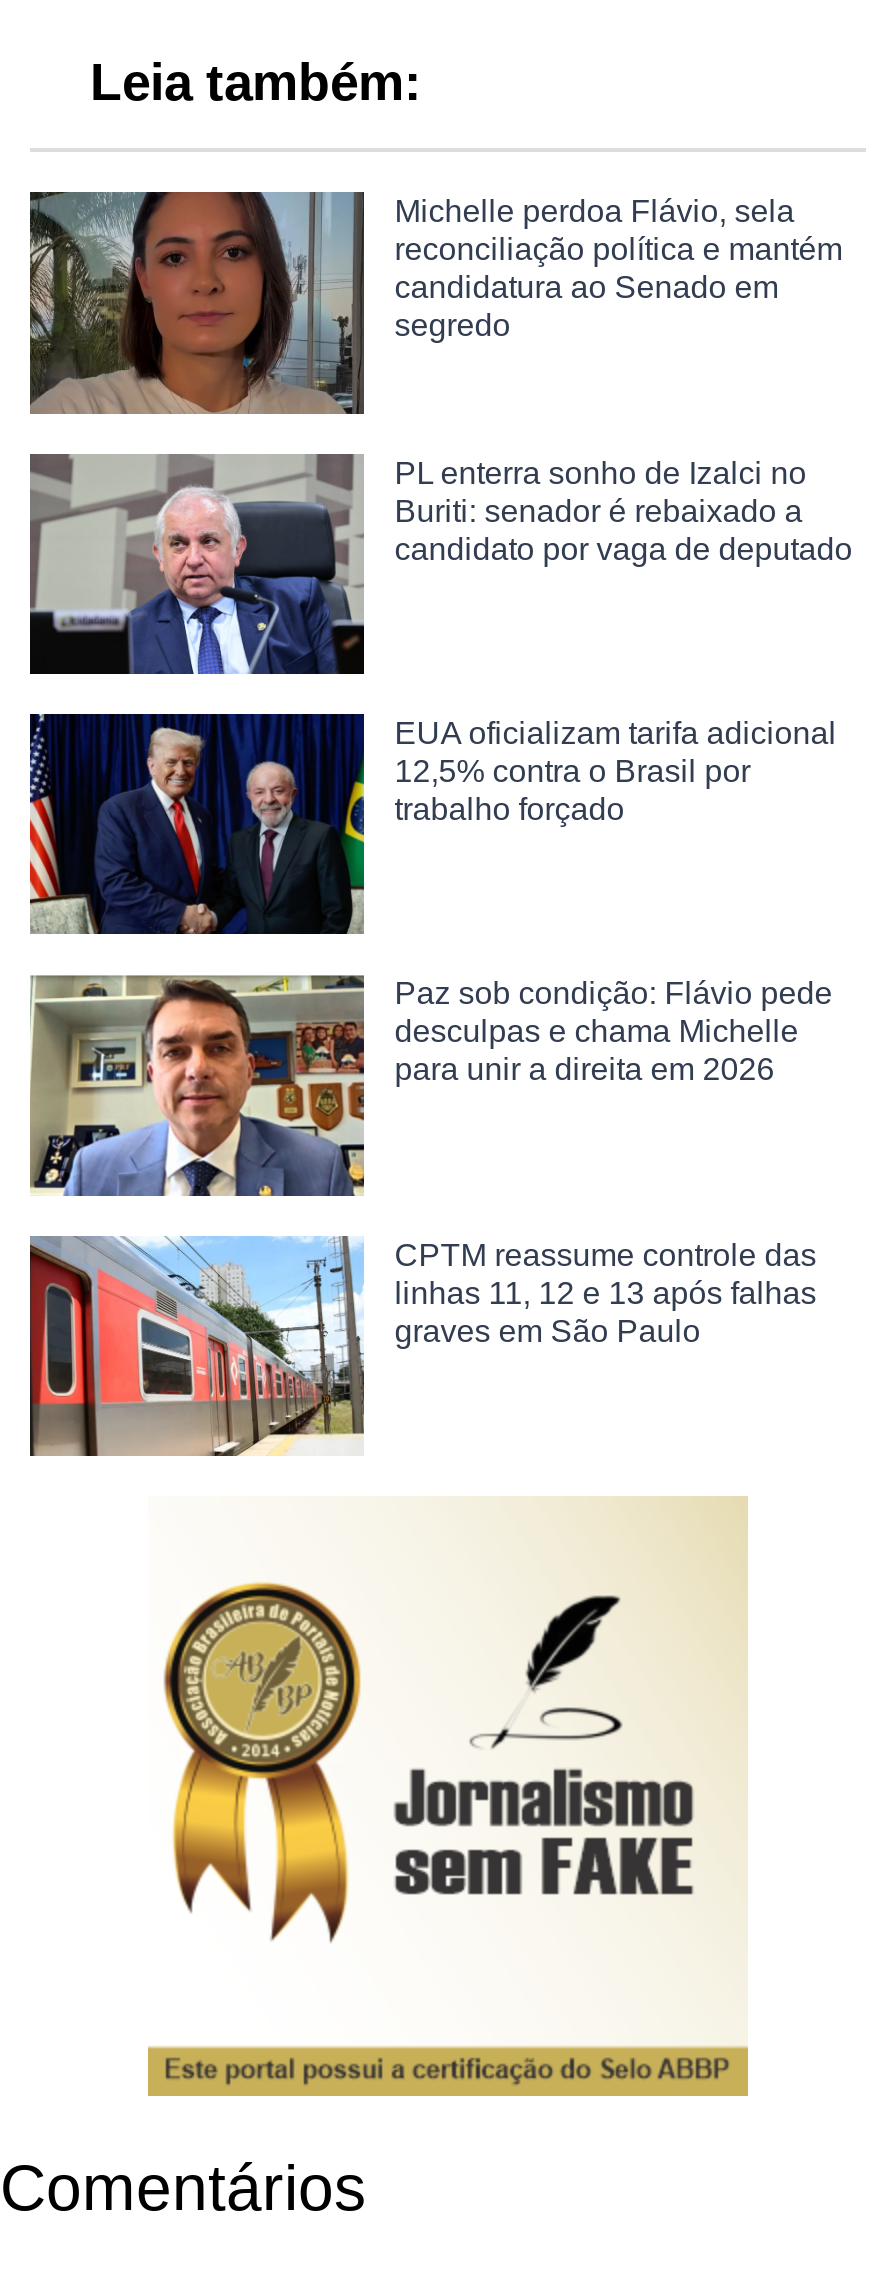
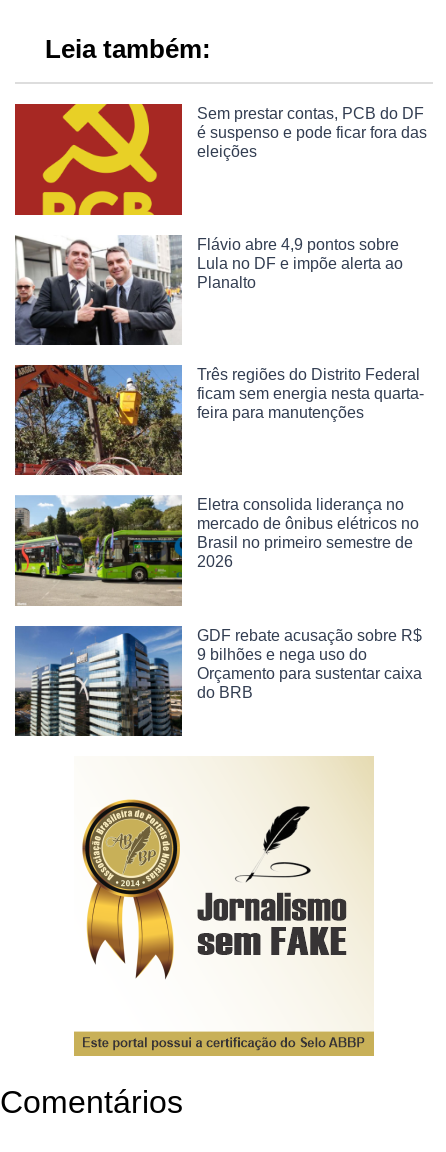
- [image]
- Michelle perdoa Flávio, sela
- reconciliação política e mantém
- candidatura ao Senado em
- segredo
+ [image]
+ Sem prestar contas, PCB do DF
+ é suspenso e pode ficar fora das
+ eleições

- [image]
- PL enterra sonho de Izalci no
- Buriti: senador é rebaixado a
- candidato por vaga de deputado
+ [image]
+ Flávio abre 4,9 pontos sobre
+ Lula no DF e impõe alerta ao
+ Planalto

- [image]
- EUA oficializam tarifa adicional
- 12,5% contra o Brasil por
- trabalho forçado
+ [image]
+ Três regiões do Distrito Federal
+ ficam sem energia nesta quarta-
+ feira para manutenções

- [image]
- Paz sob condição: Flávio pede
- desculpas e chama Michelle
- para unir a direita em 2026
+ [image]
+ Eletra consolida liderança no
+ mercado de ônibus elétricos no
+ Brasil no primeiro semestre de
+ 2026

- [image]
- CPTM reassume controle das
- linhas 11, 12 e 13 após falhas
- graves em São Paulo
+ [image]
+ GDF rebate acusação sobre R$
+ 9 bilhões e nega uso do
+ Orçamento para sustentar caixa
+ do BRB
